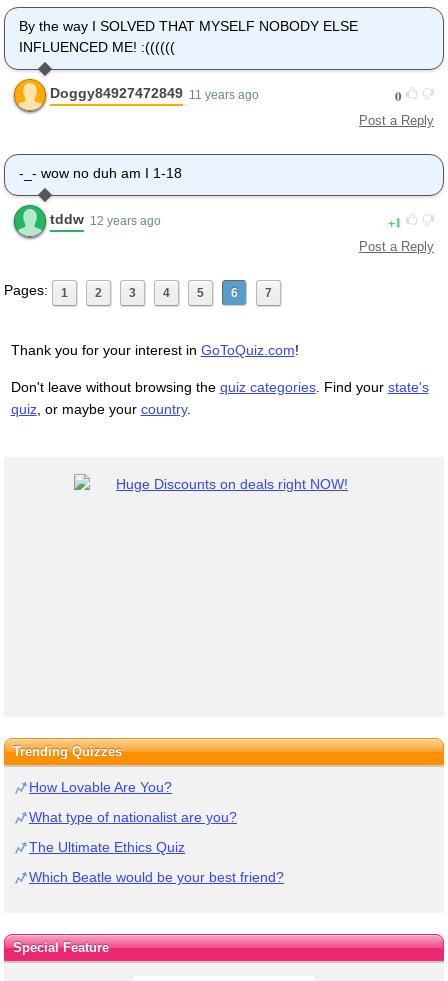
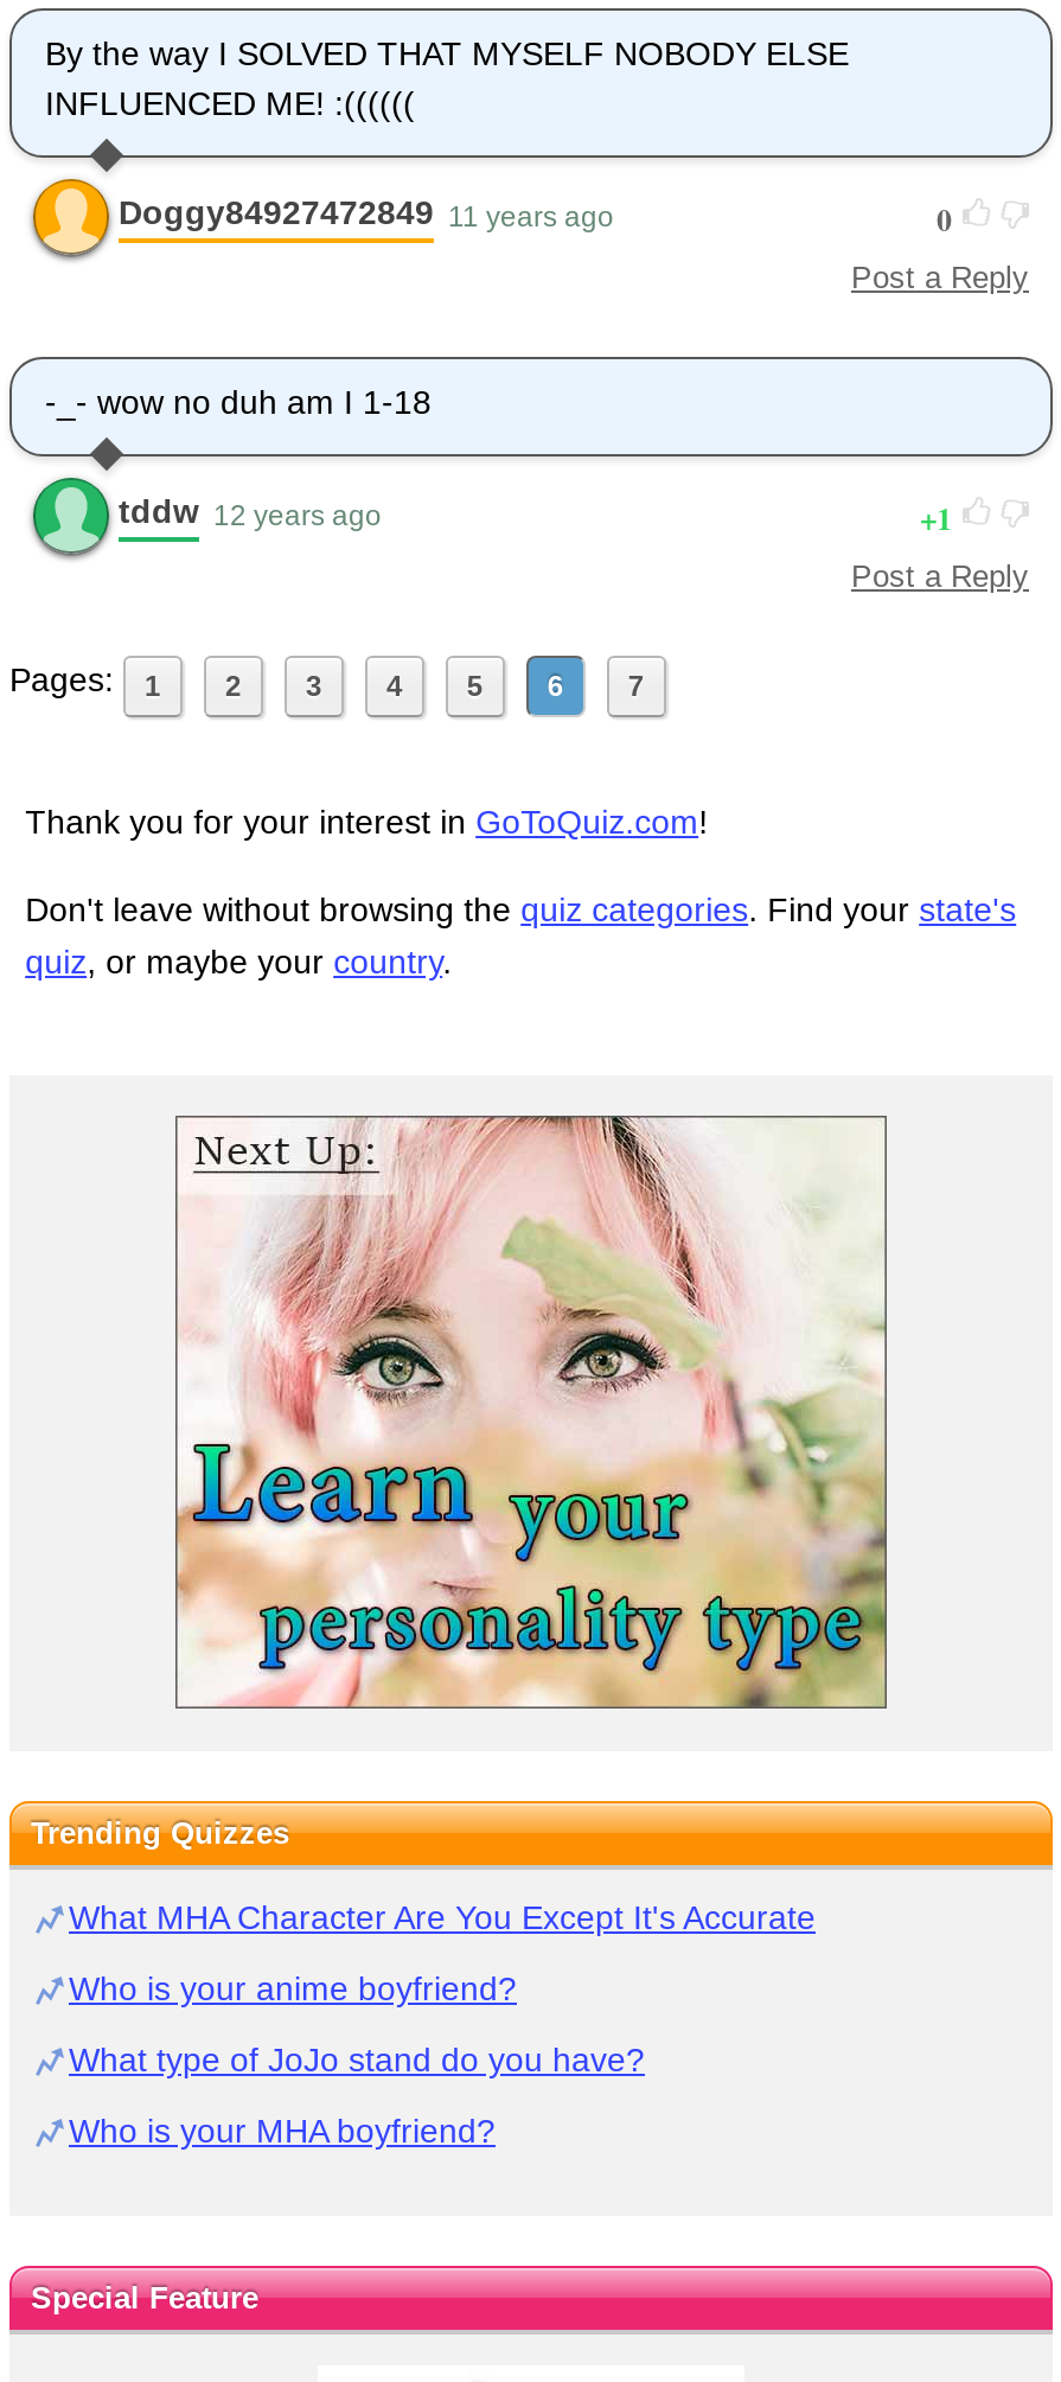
+ [image]

- How Lovable Are You?
+ What MHA Character Are You Except It's Accurate

- What type of nationalist are you?
+ Who is your anime boyfriend?

- The Ultimate Ethics Quiz
+ What type of JoJo stand do you have?

- Which Beatle would be your best friend?
+ Who is your MHA boyfriend?
